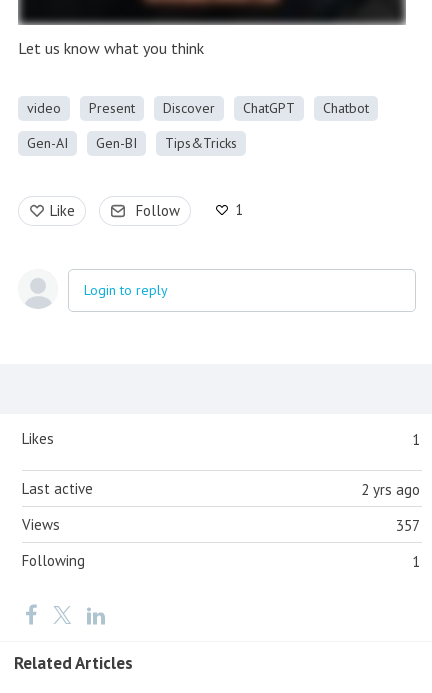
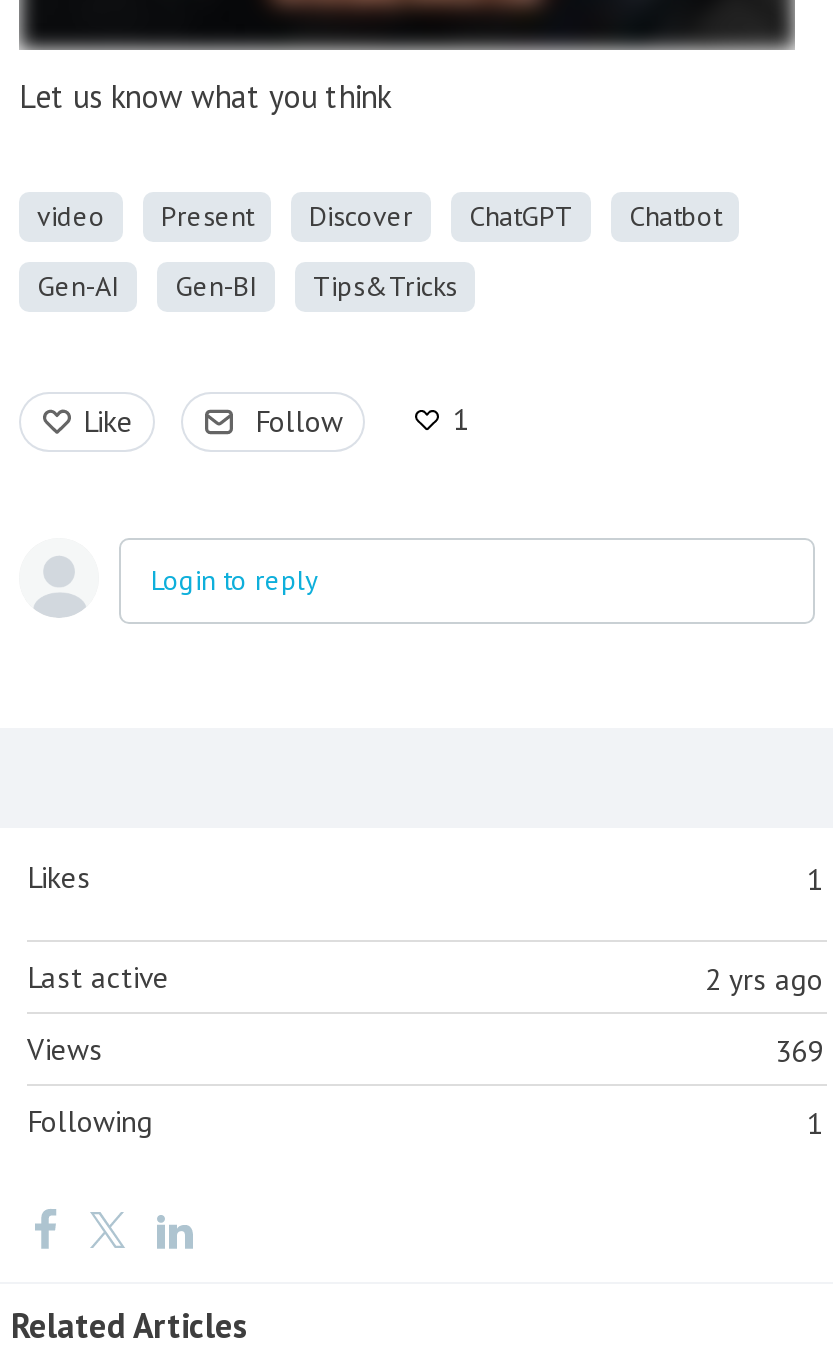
- 357
+ 369
